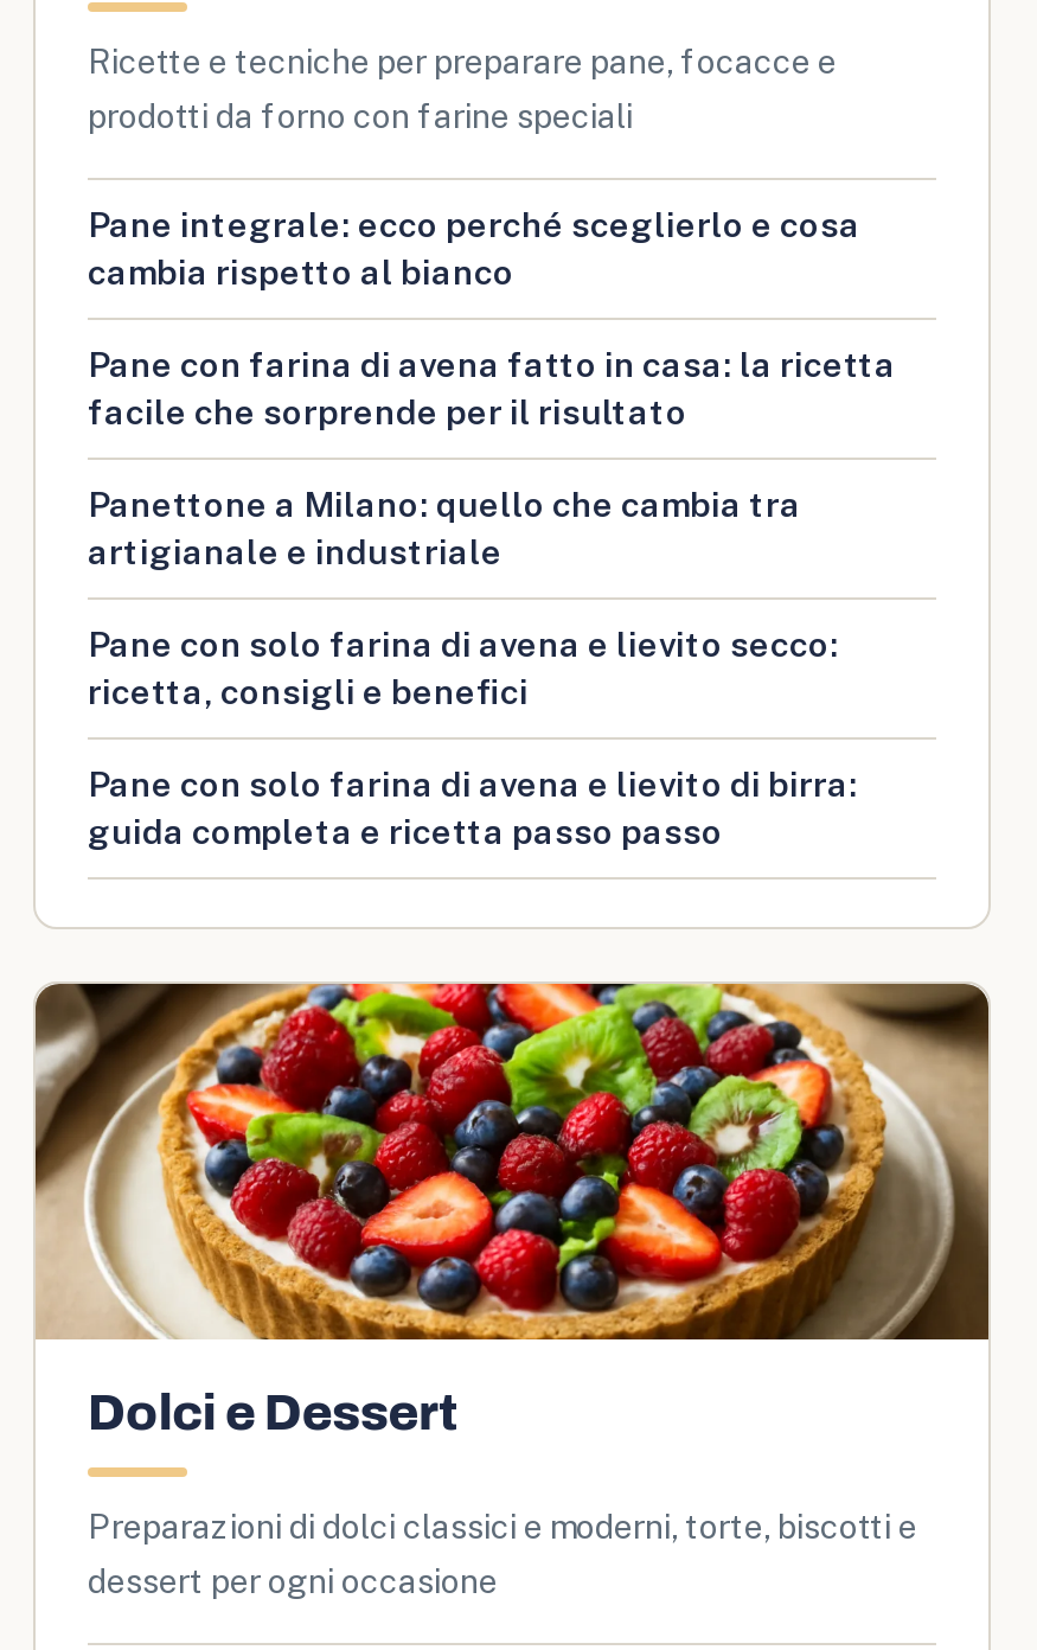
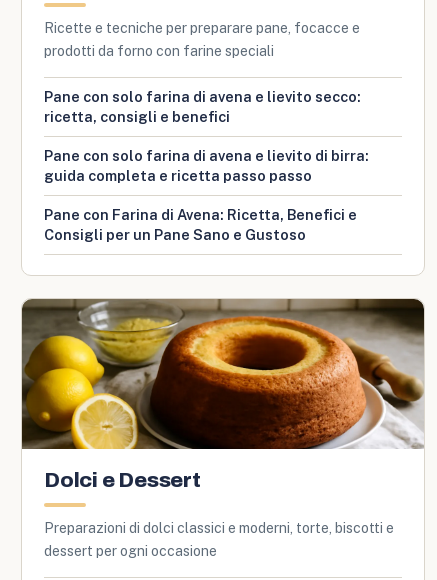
- Pane integrale: ecco perché sceglierlo e cosa
- cambia rispetto al bianco
- Pane con farina di avena fatto in casa: la ricetta
- facile che sorprende per il risultato
- Panettone a Milano: quello che cambia tra
- artigianale e industriale

moved up: Pane con solo farina di avena e lievito secco: | ricetta, consigli e benefici | Pane con solo farina di avena e lievito di birra: | guida completa e ricetta passo passo

+ Pane con Farina di Avena: Ricetta, Benefici e
+ Consigli per un Pane Sano e Gustoso

- [image]
+ [image]
